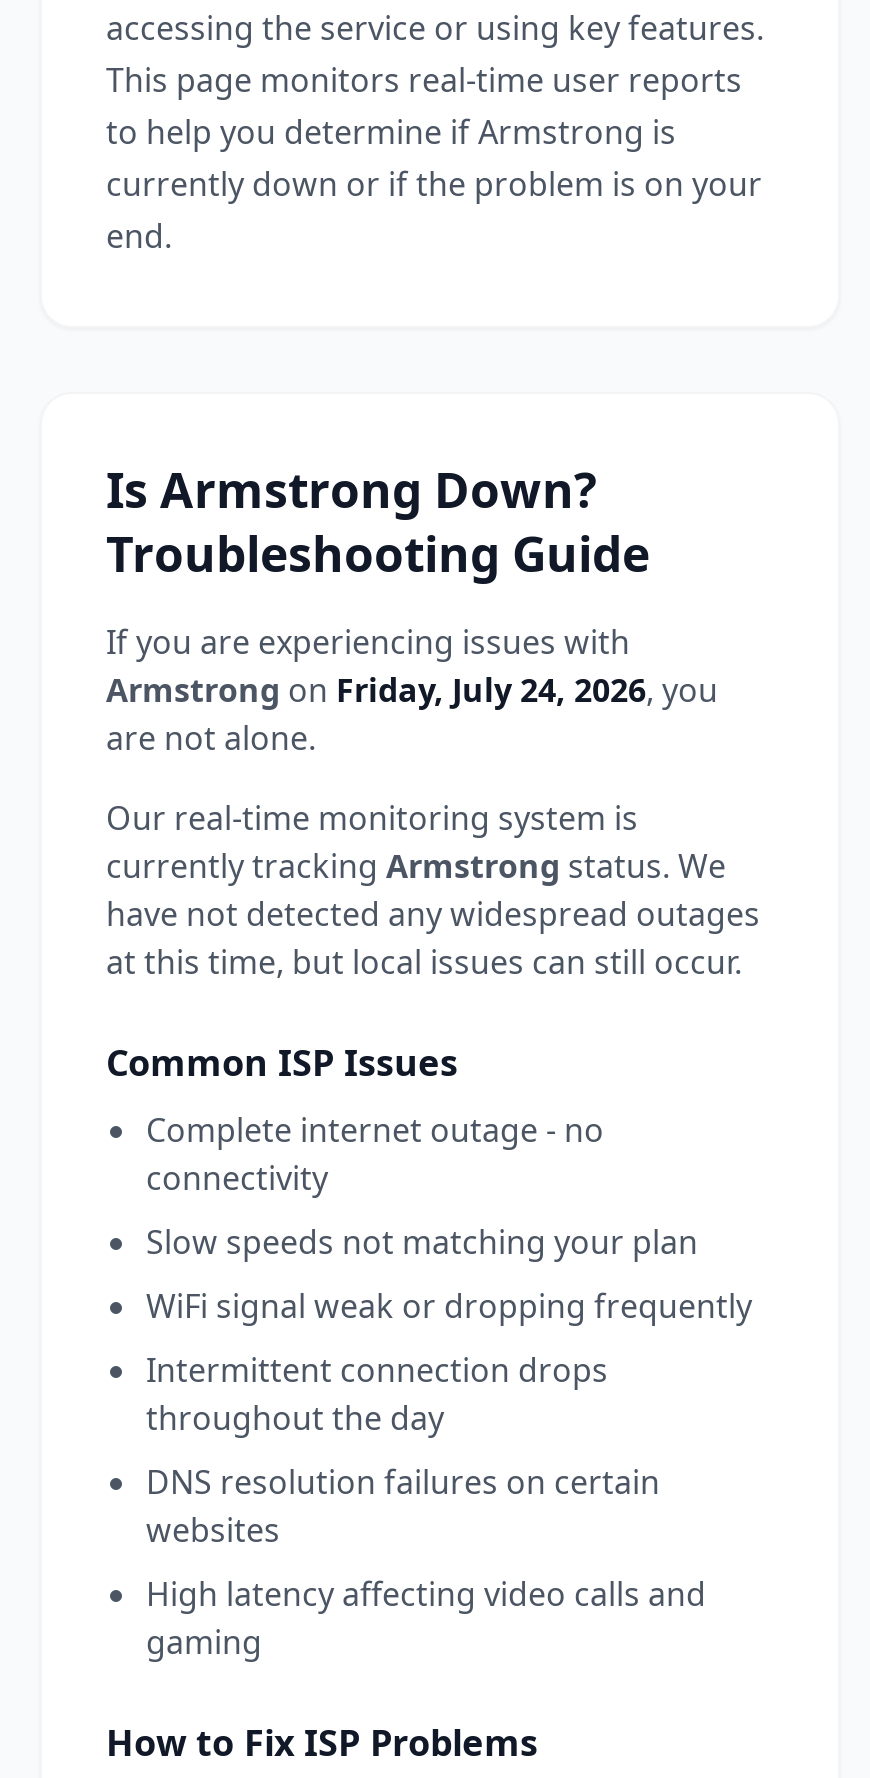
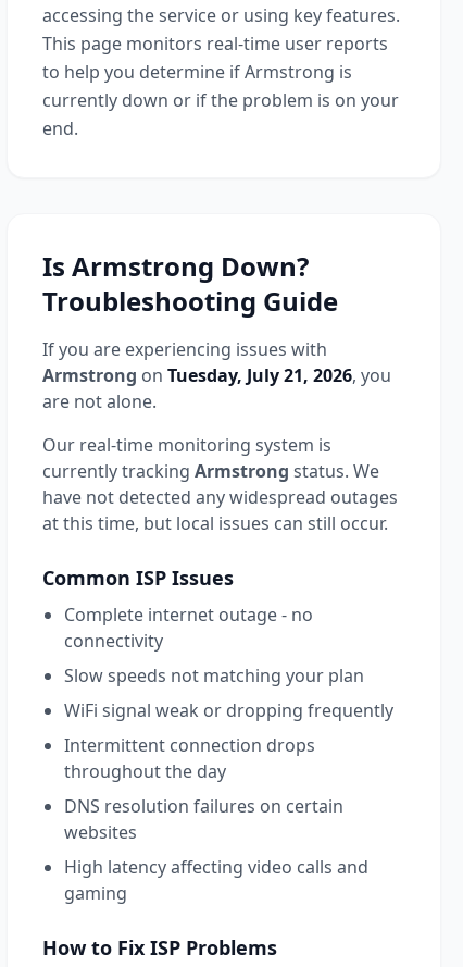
- Armstrong on Friday, July 24, 2026, you
+ Armstrong on Tuesday, July 21, 2026, you
